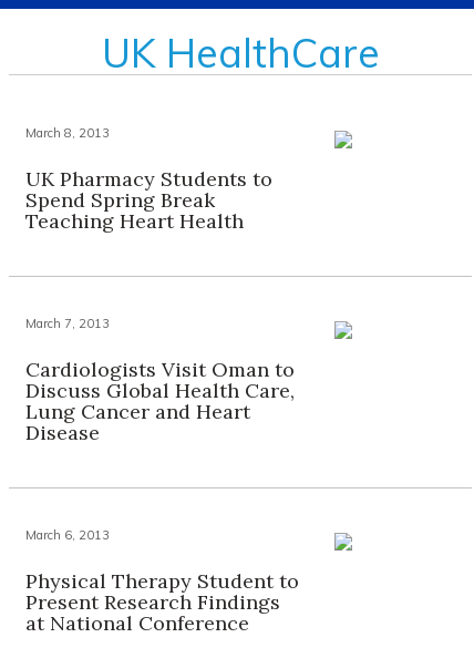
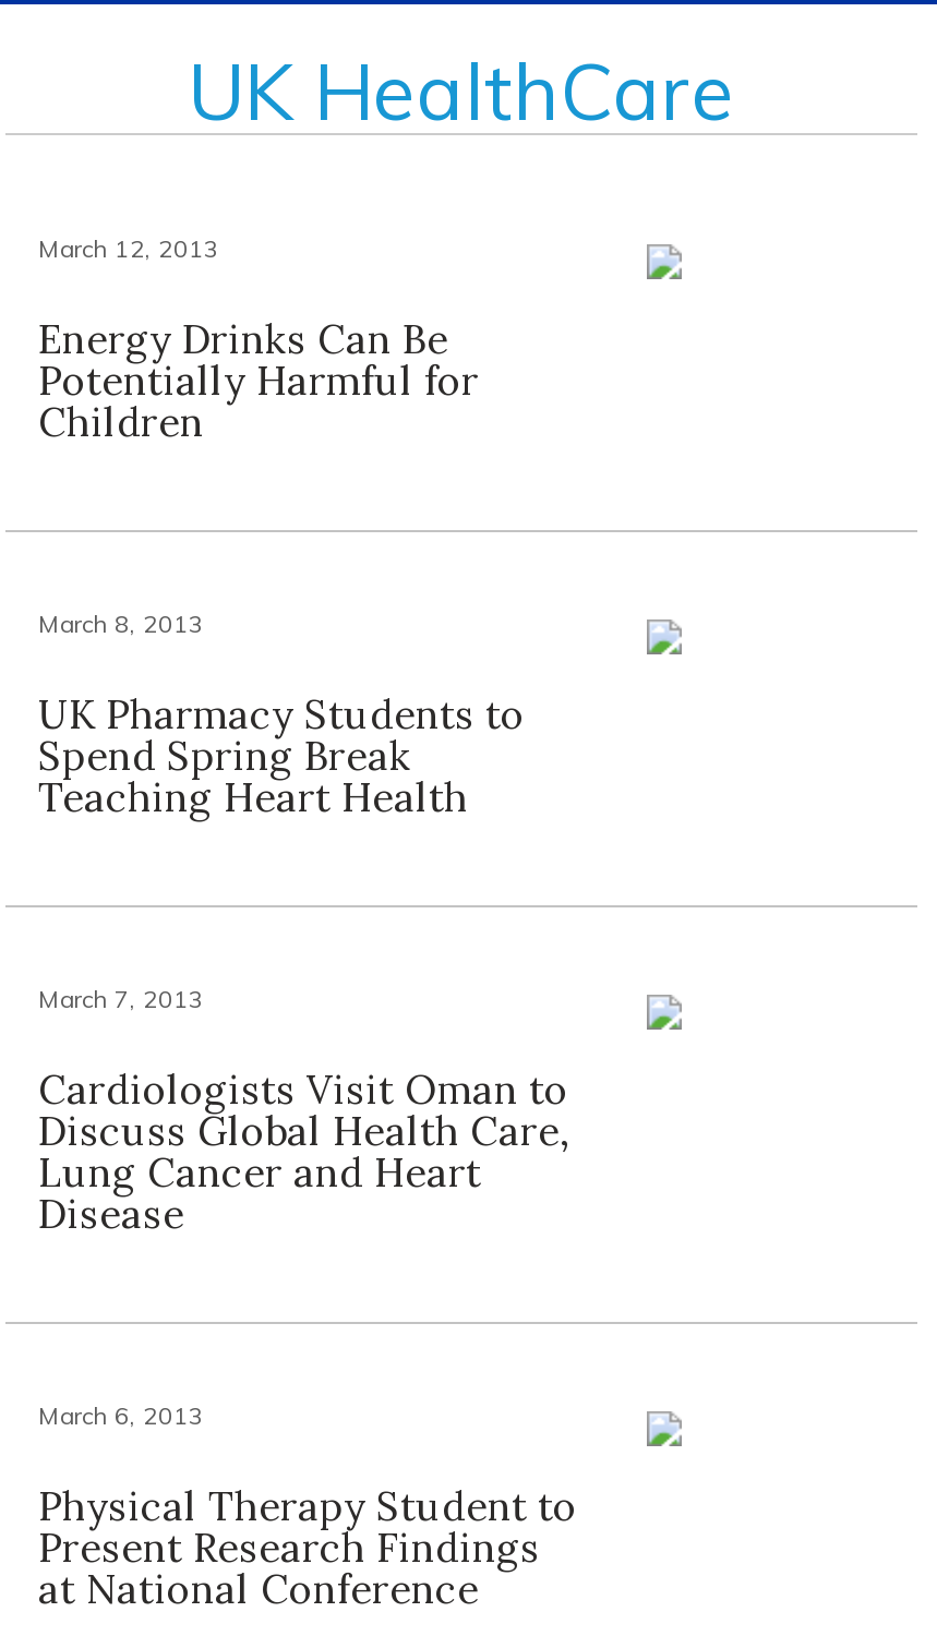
+ March 12, 2013
+ Energy Drinks Can Be
+ Potentially Harmful for
+ Children
